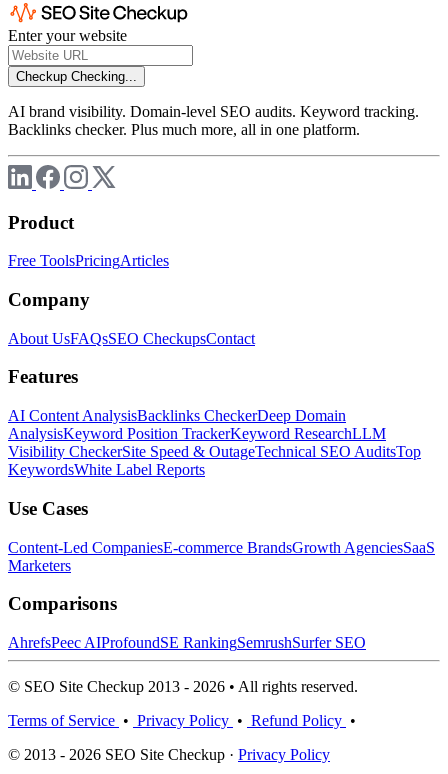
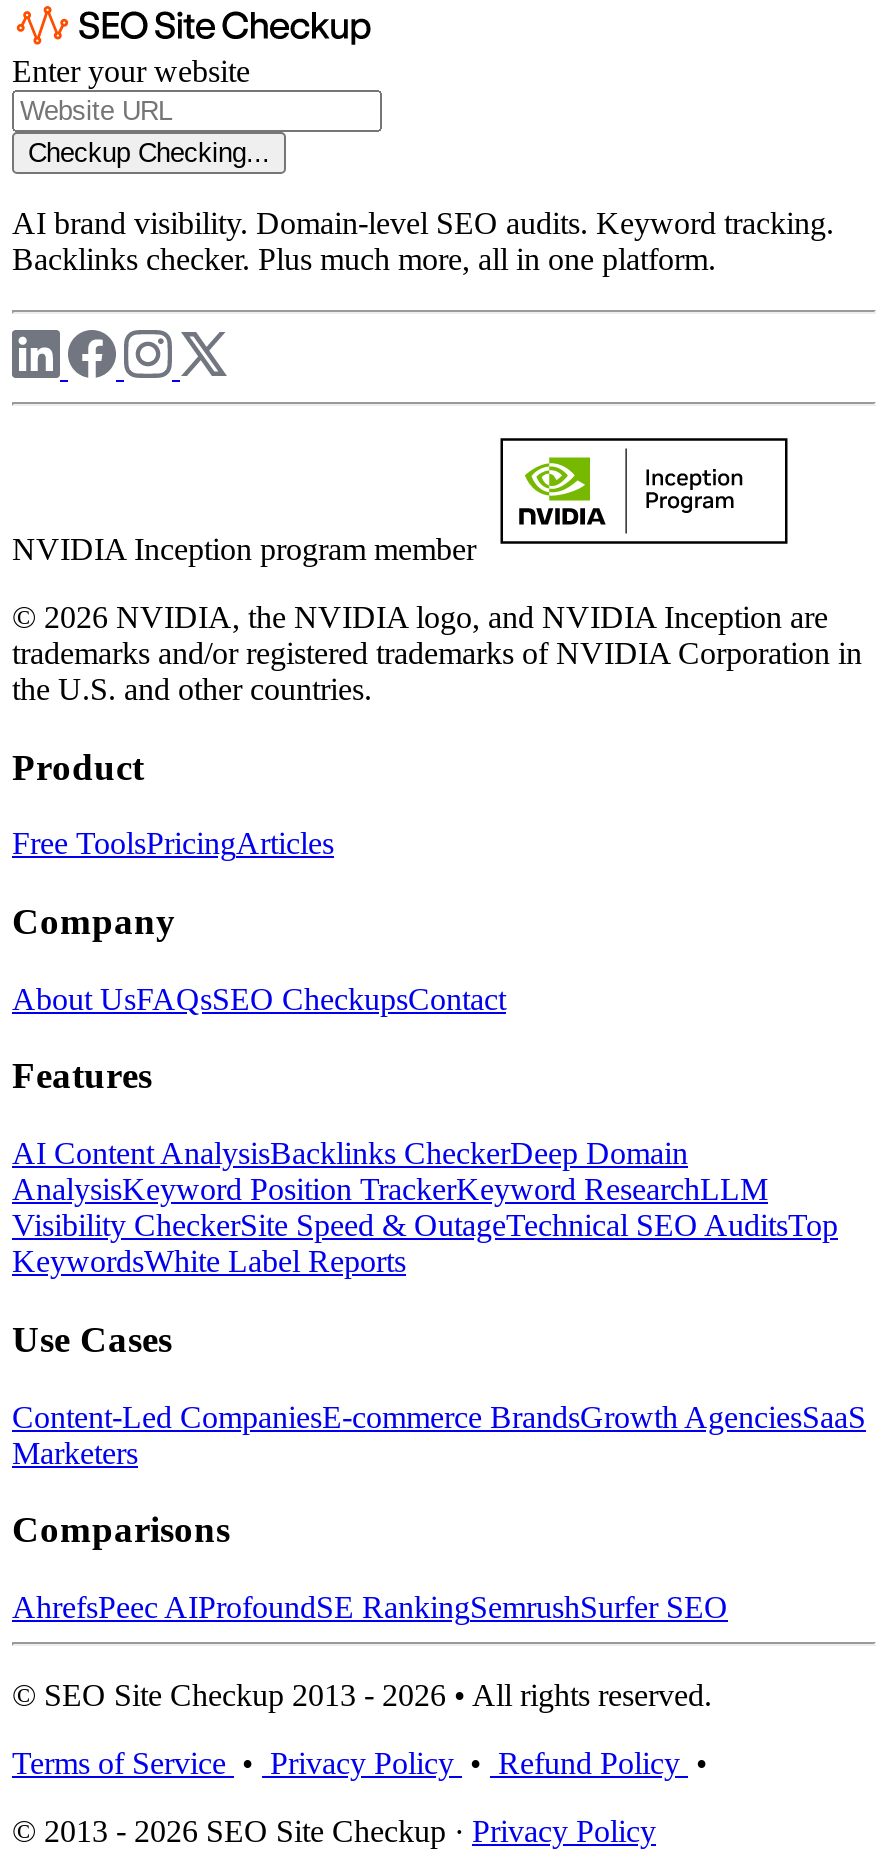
+ [image]
+ NVIDIA Inception program member
+ © 2026 NVIDIA, the NVIDIA logo, and NVIDIA Inception are
+ trademarks and/or registered trademarks of NVIDIA Corporation in
+ the U.S. and other countries.
